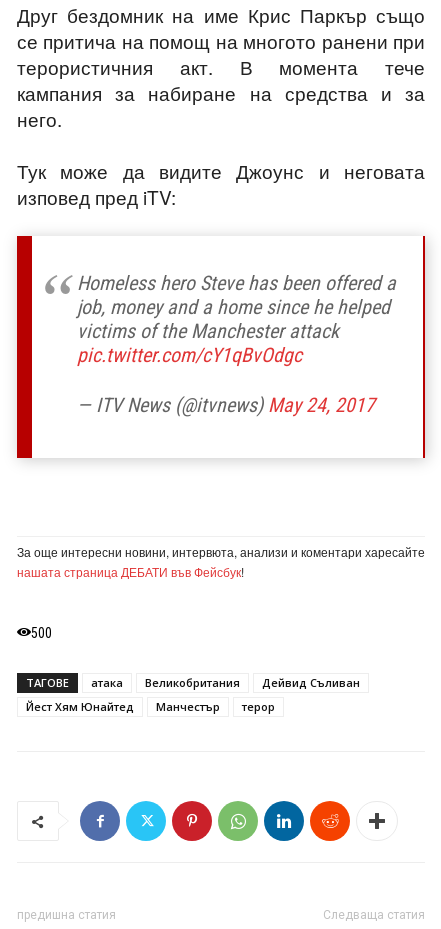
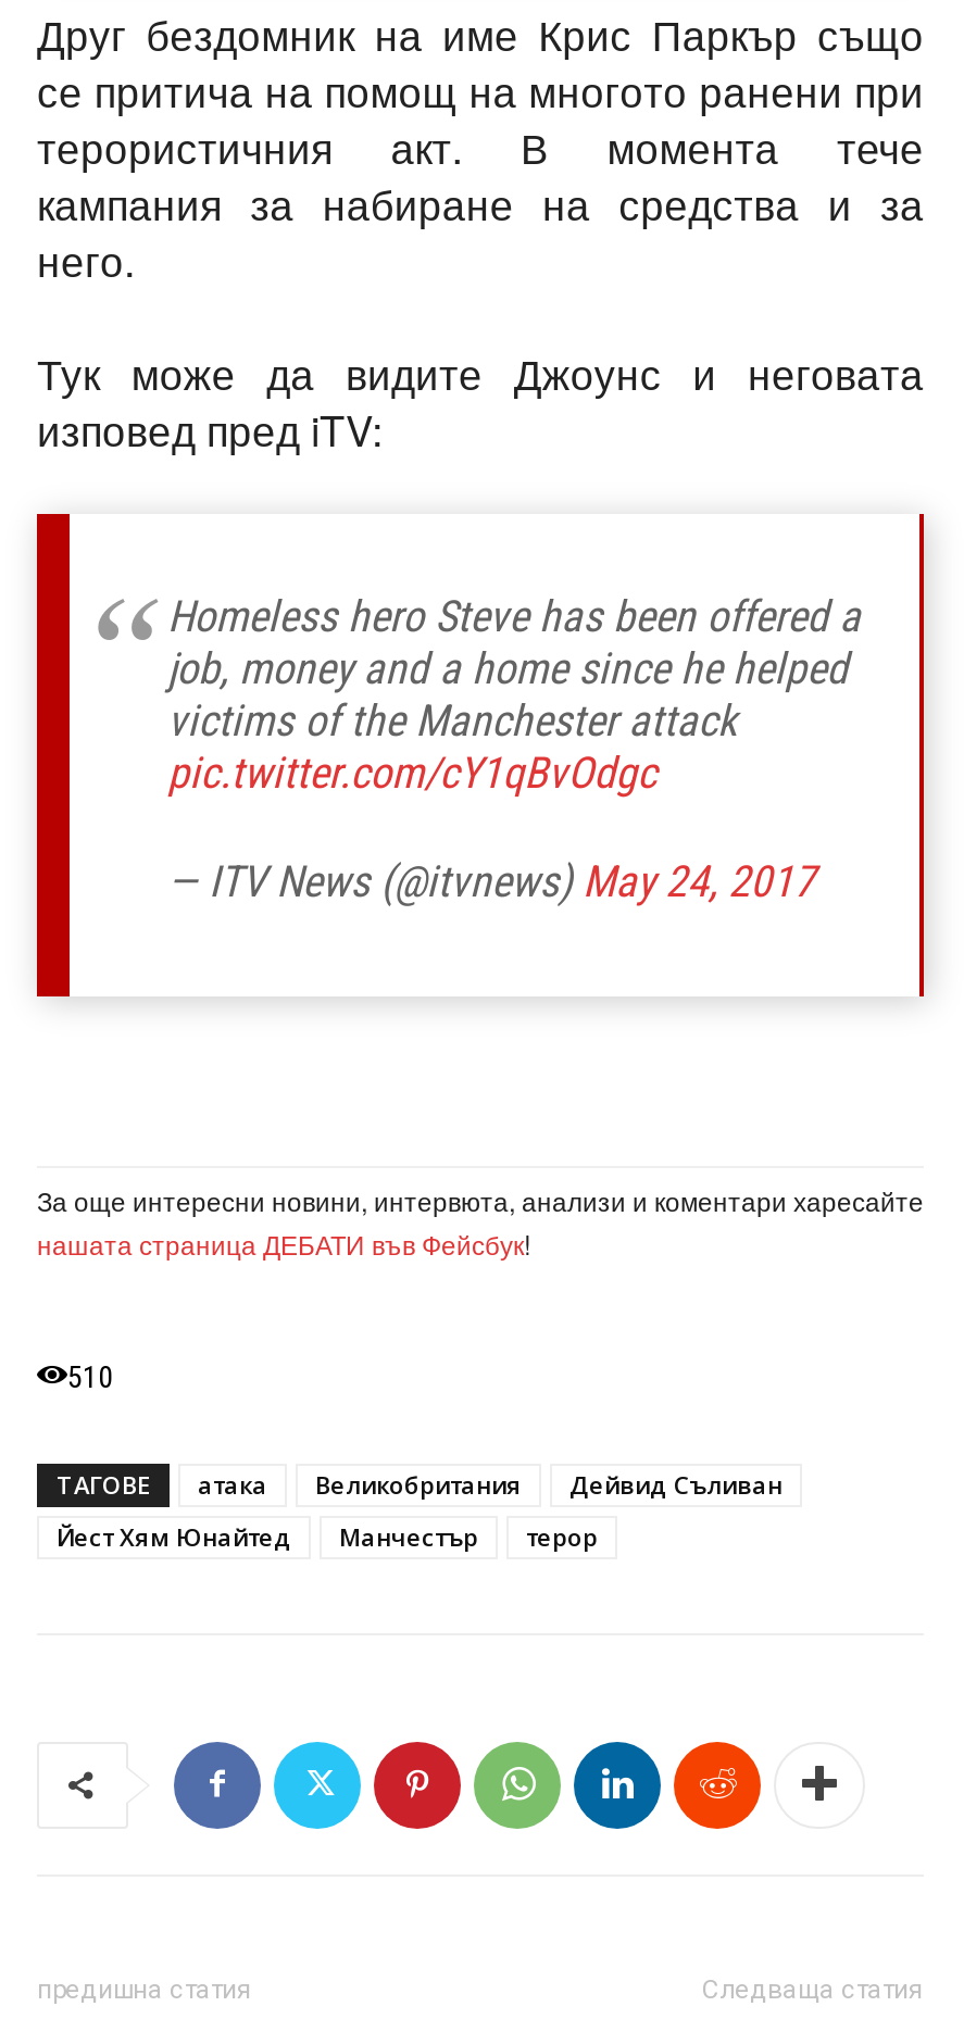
- 500
+ 510
